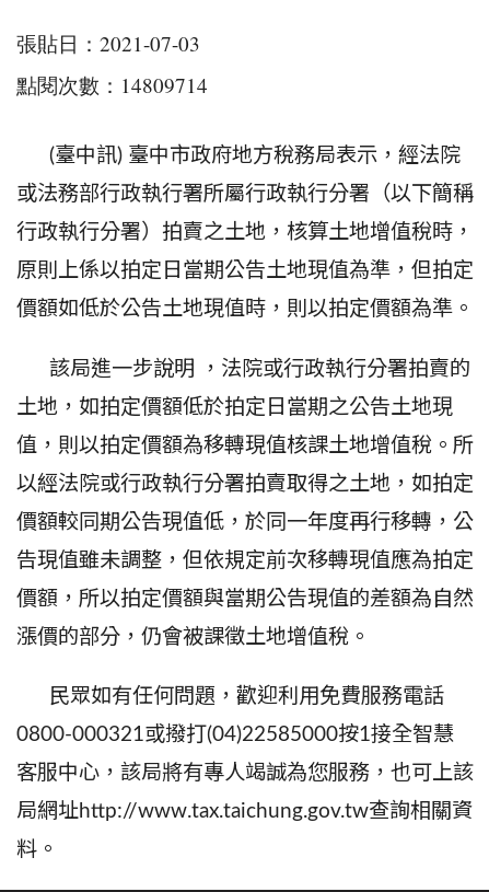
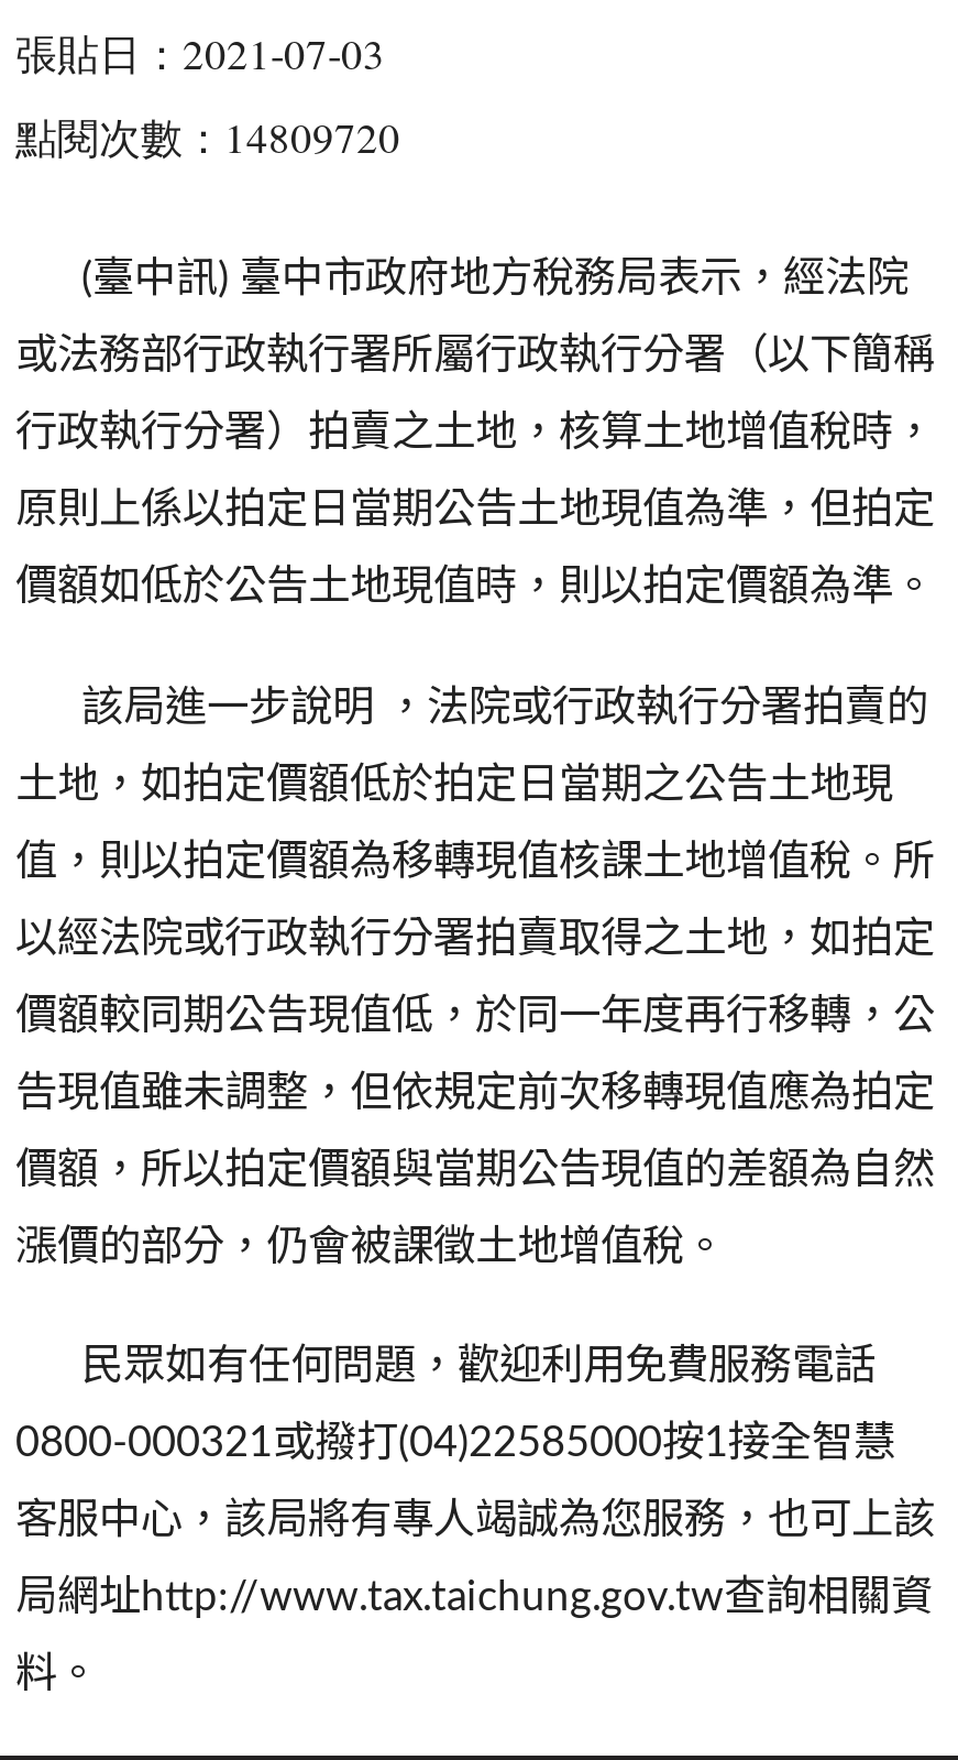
- 點閱次數：14809714
+ 點閱次數：14809720
